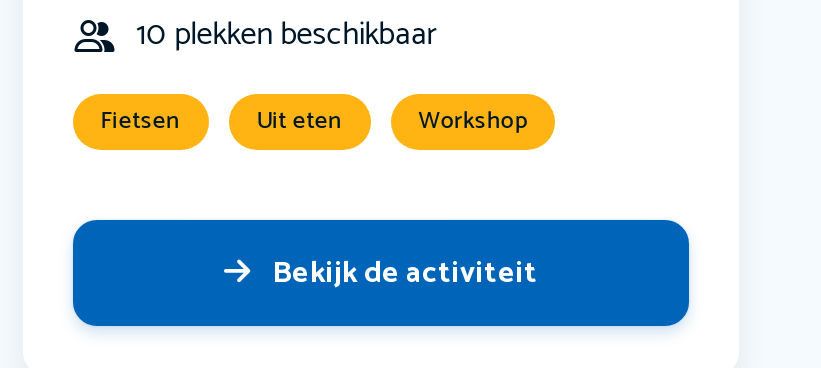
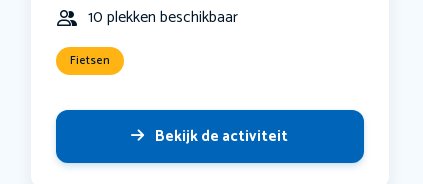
- Uit eten
- Workshop
